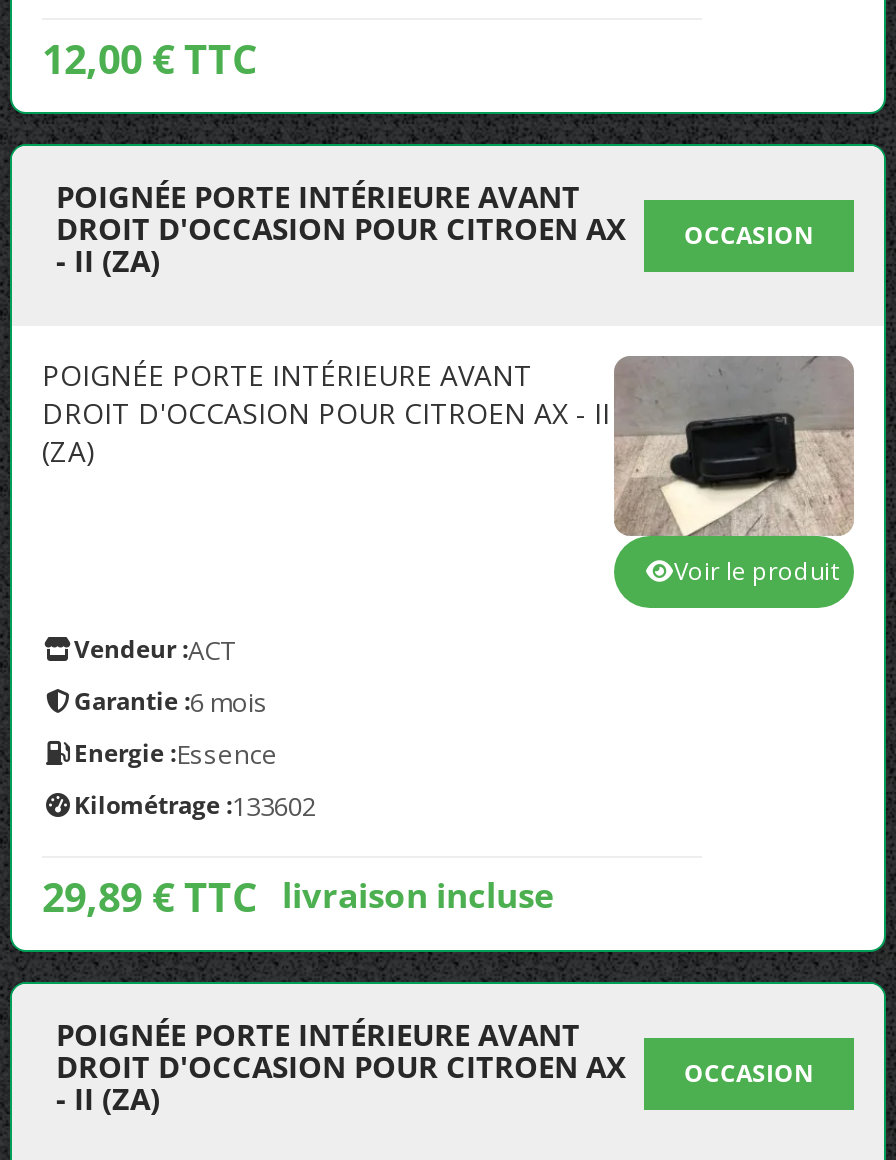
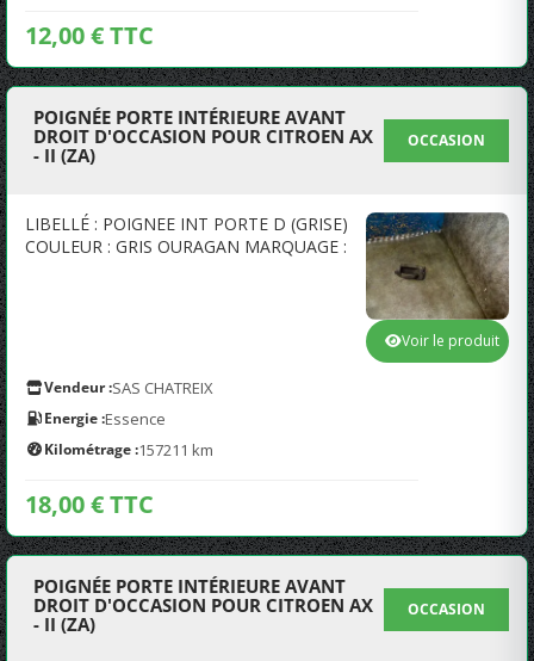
- [image]
- POIGNÉE PORTE INTÉRIEURE AVANT
- DROIT D'OCCASION POUR CITROEN AX - II
- (ZA)
+ [image]
+ LIBELLÉ : POIGNEE INT PORTE D (GRISE)
+ COULEUR : GRIS OURAGAN MARQUAGE :

- Vendeur : ACT
- Garantie : 6 mois
+ Vendeur : SAS CHATREIX

- Kilométrage : 133602
+ Kilométrage : 157211 km

- 29,89 € TTC livraison incluse
+ 18,00 € TTC
